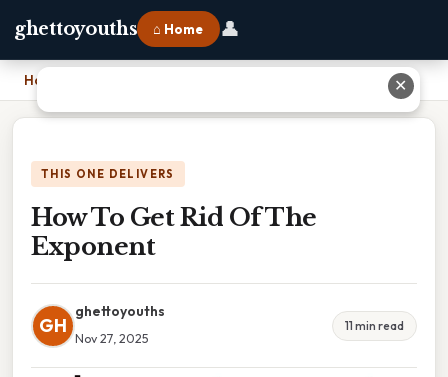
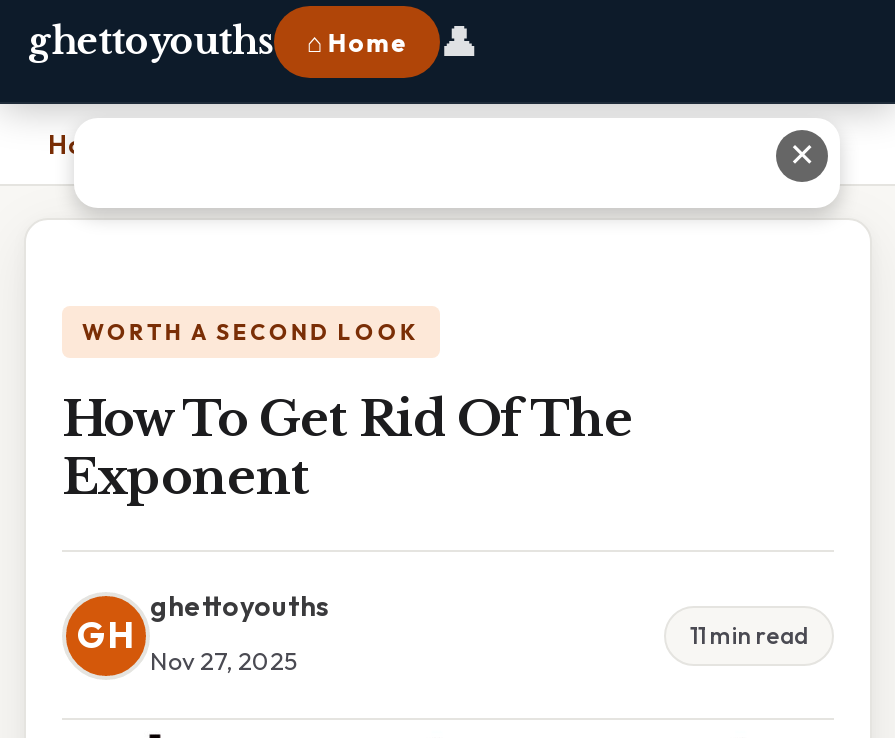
- THIS ONE DELIVERS
+ WORTH A SECOND LOOK
